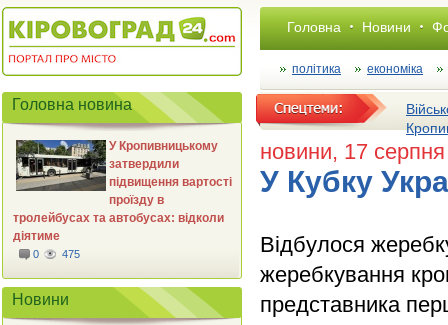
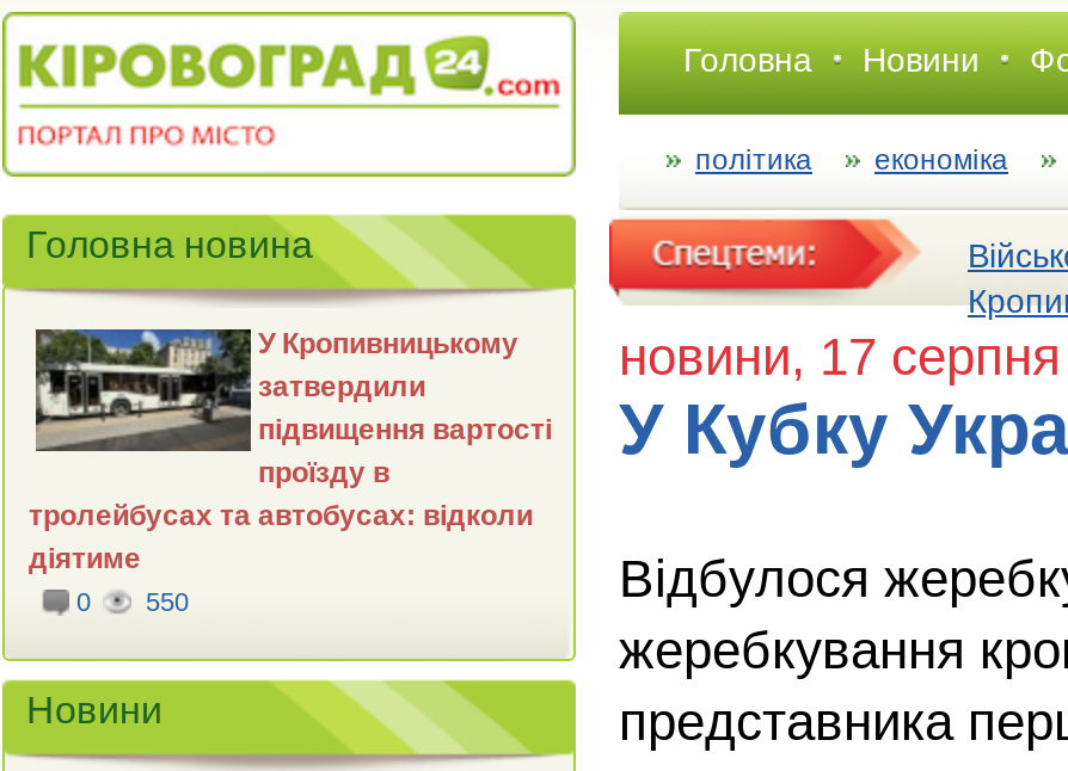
- 0 475
+ 0 550
